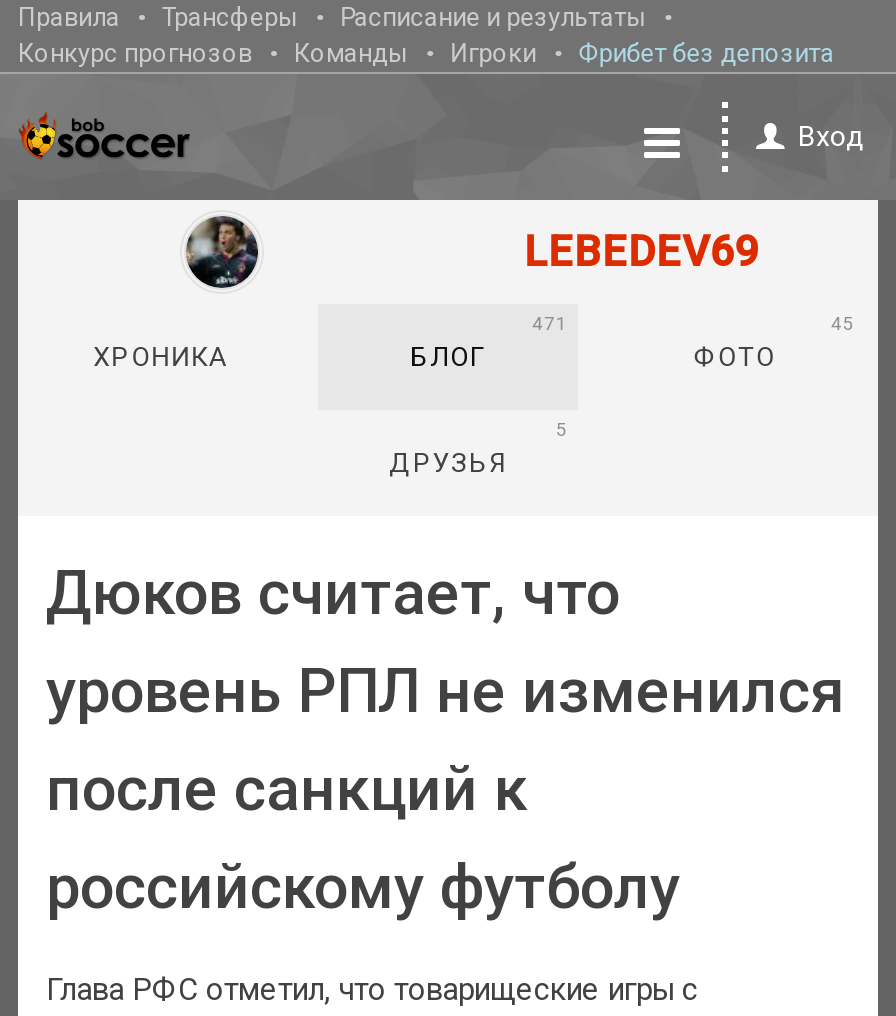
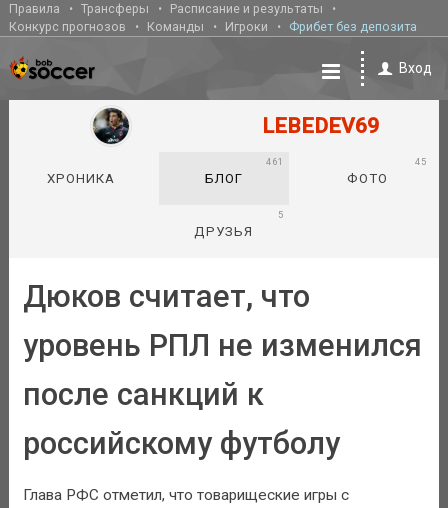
- 471
+ 461
